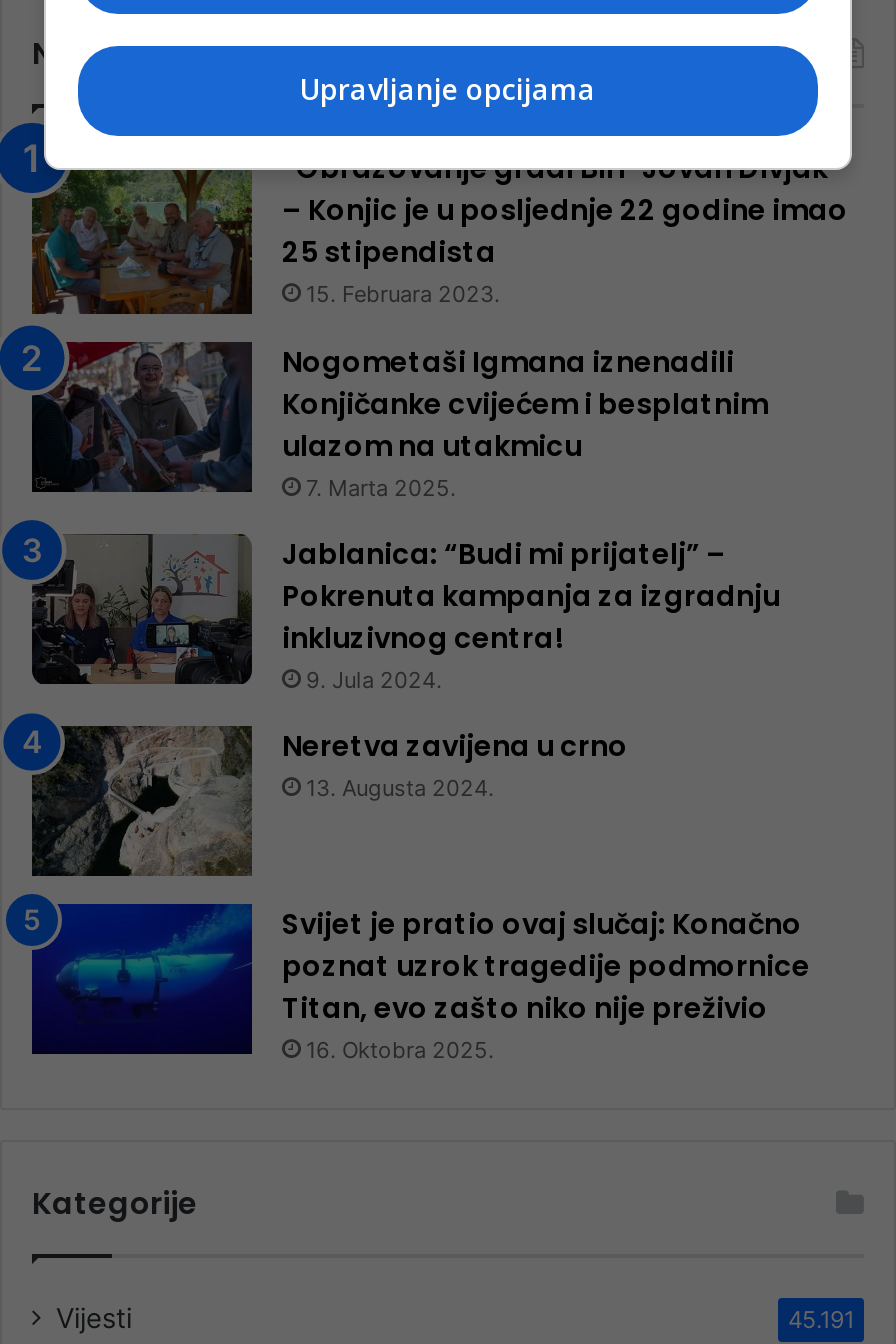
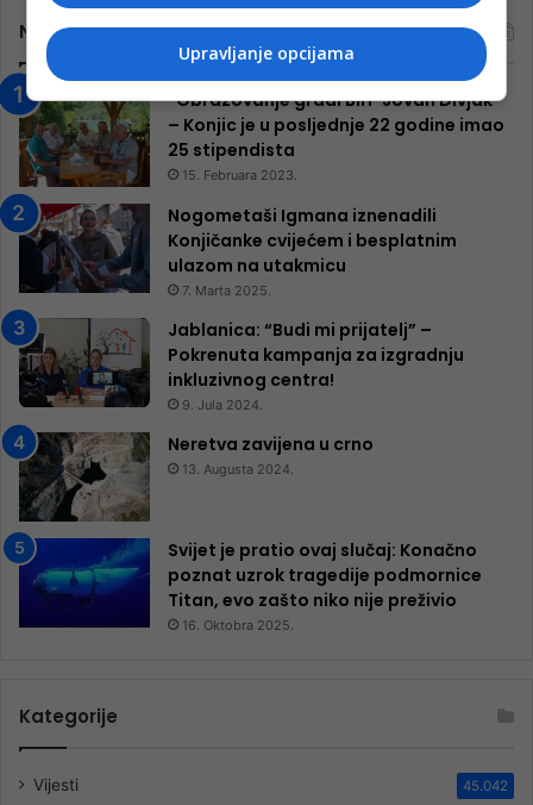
- 45.191
+ 45.042
